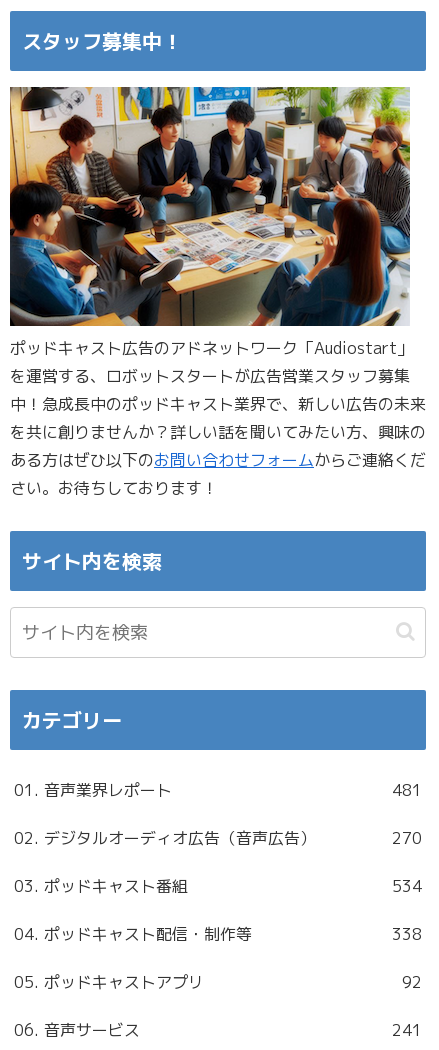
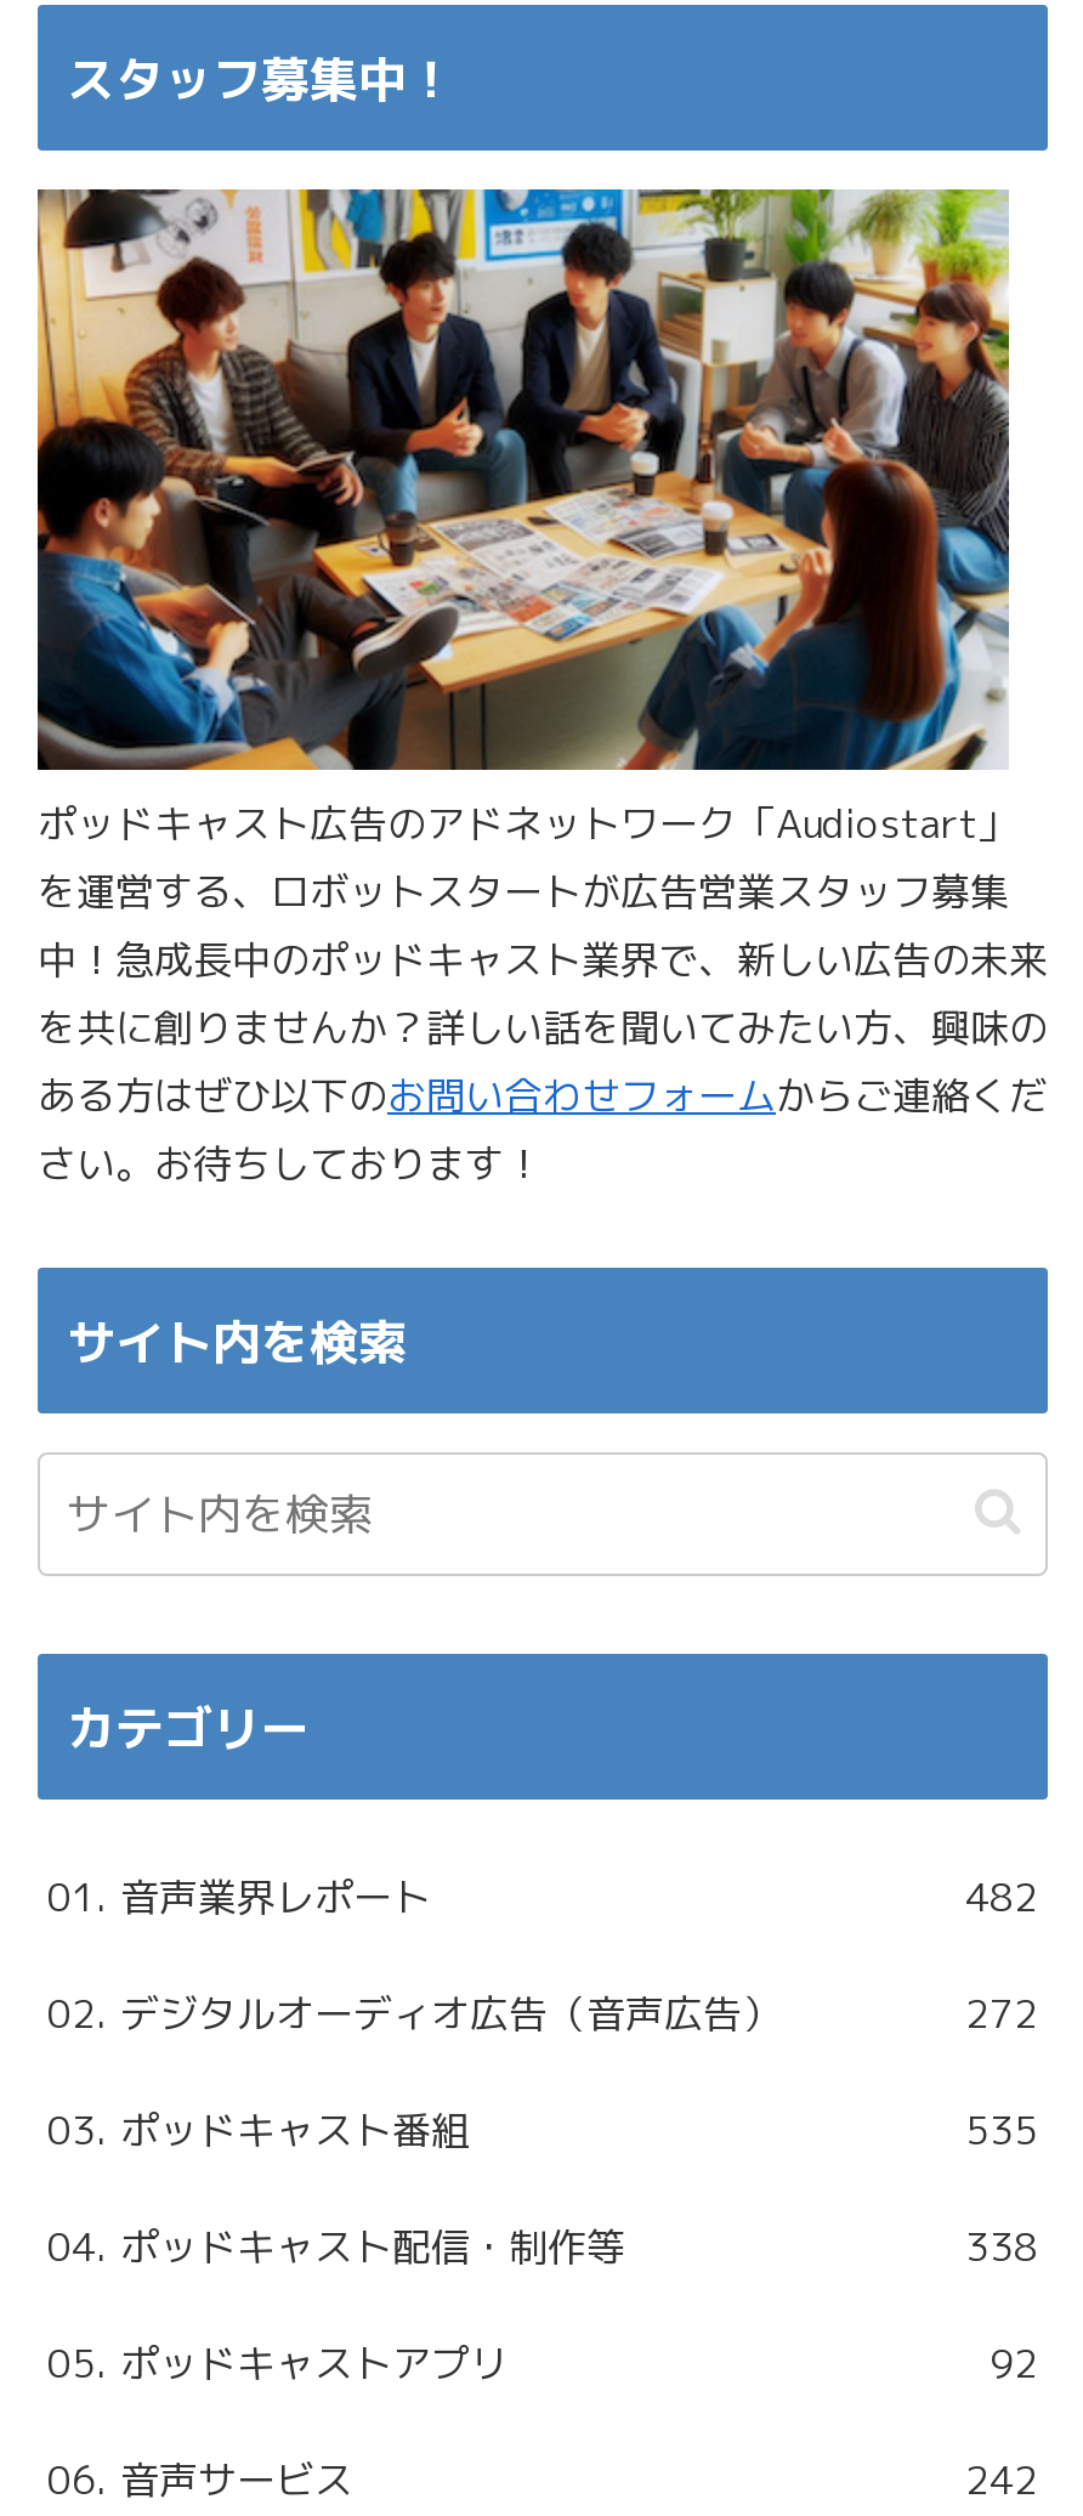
- 481
+ 482

- 270
+ 272

- 534
+ 535

- 241
+ 242
